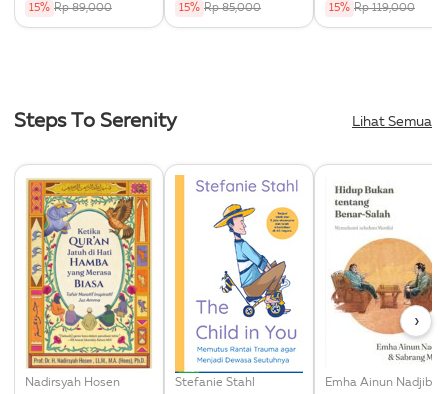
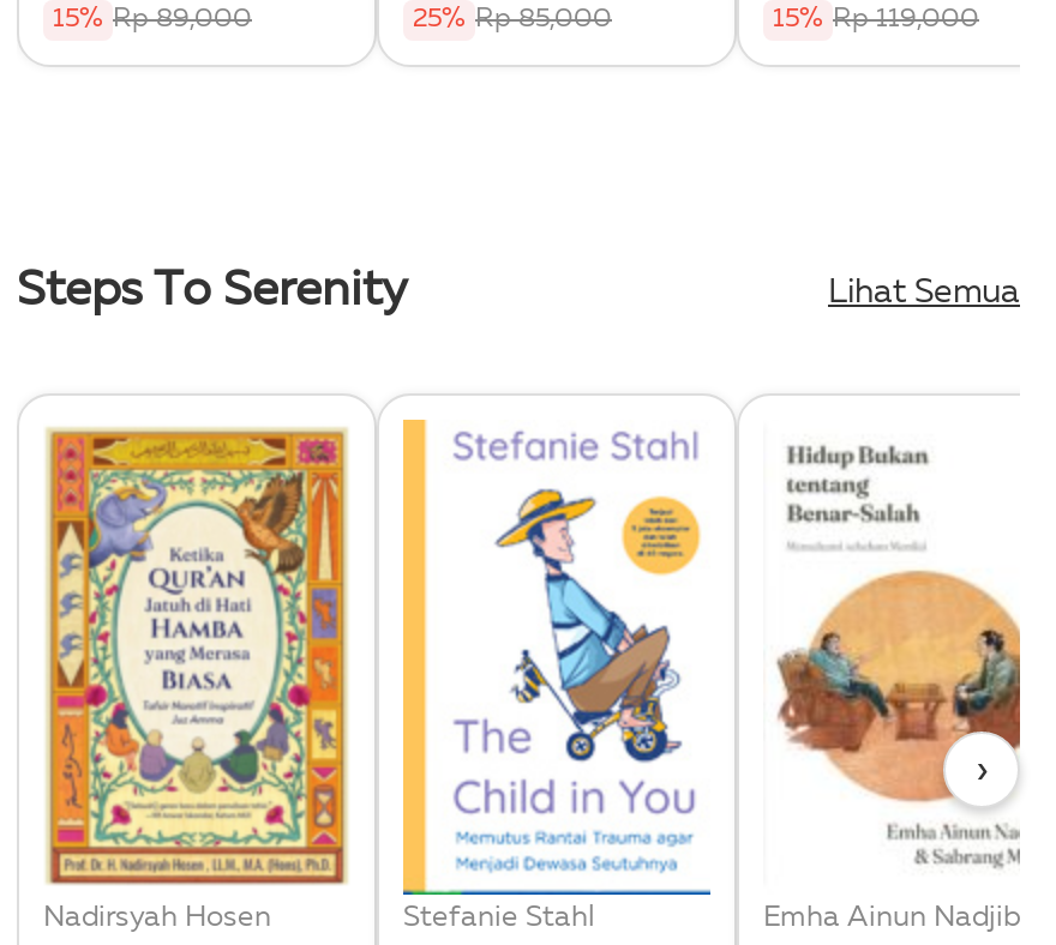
- 15% Rp 85,000
+ 25% Rp 85,000
